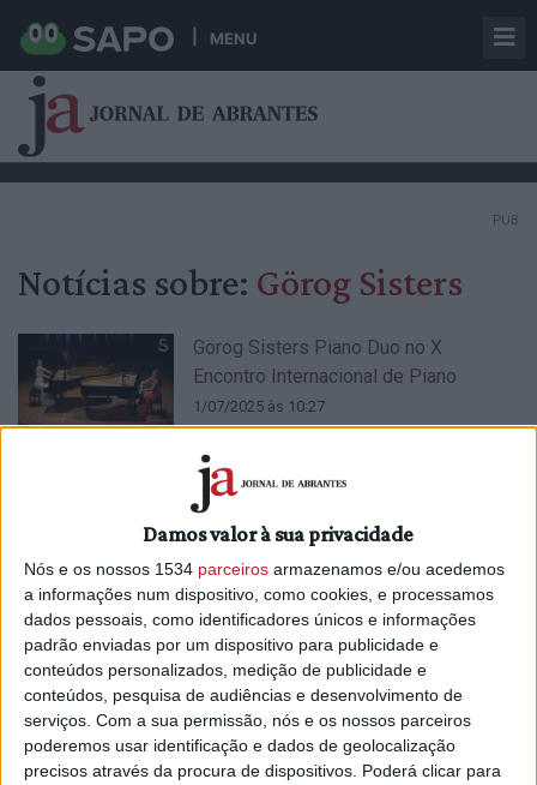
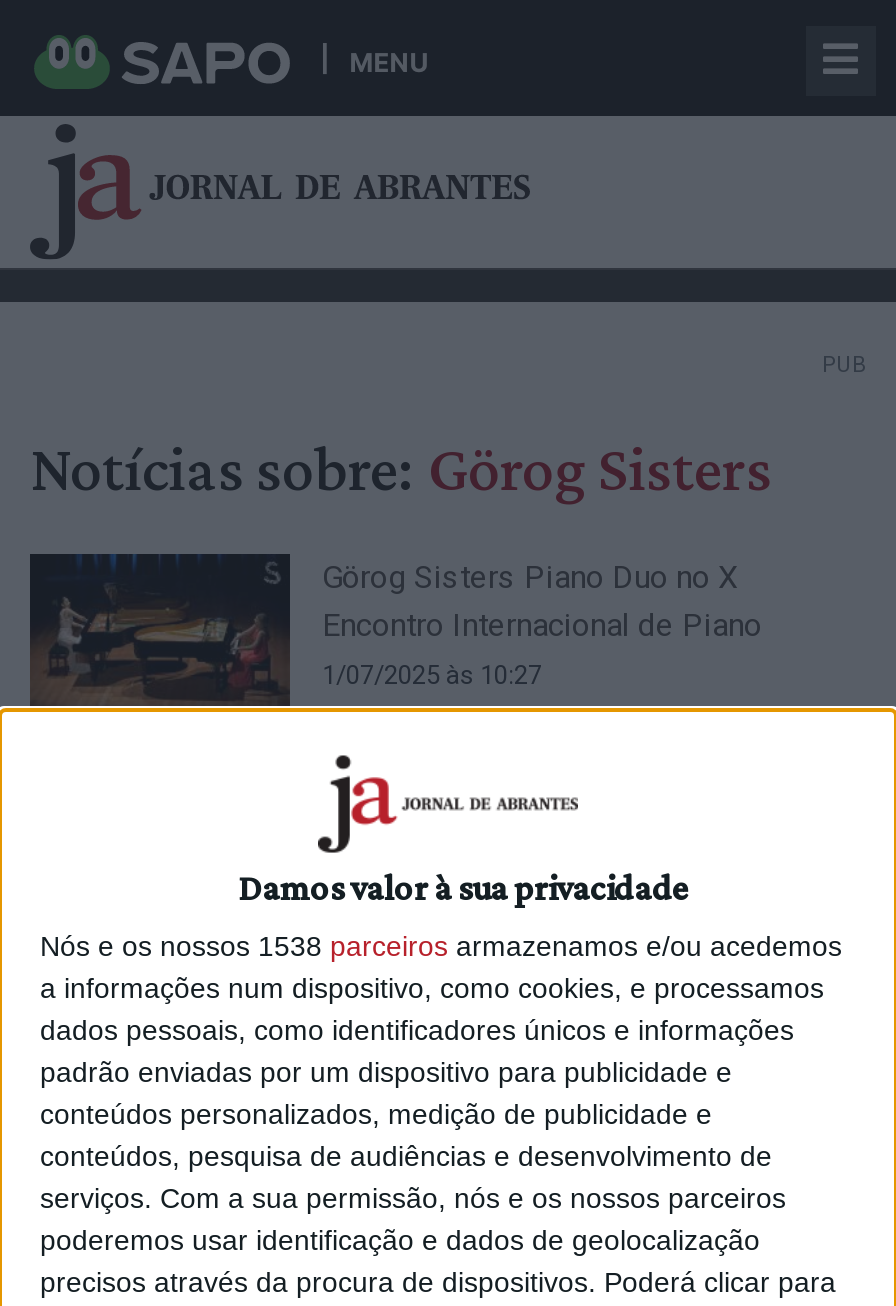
- Nós e os nossos 1534 parceiros armazenamos e/ou acedemos
+ Nós e os nossos 1538 parceiros armazenamos e/ou acedemos
